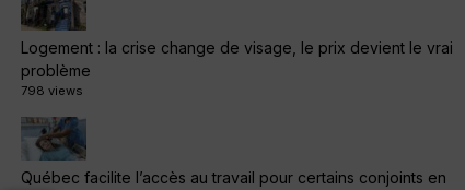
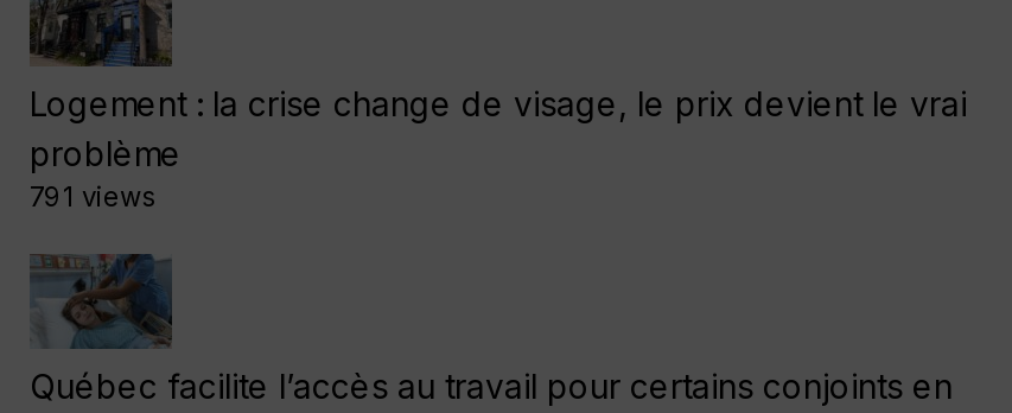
- 798 views
+ 791 views
